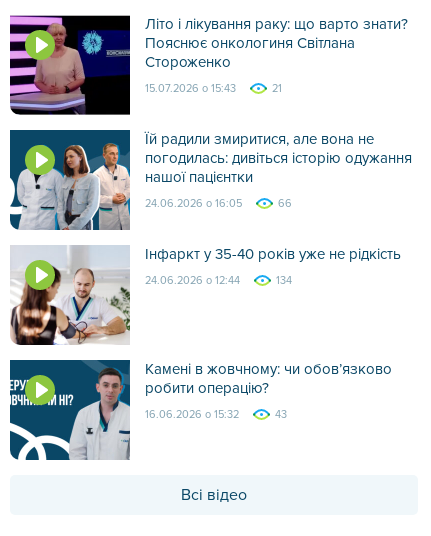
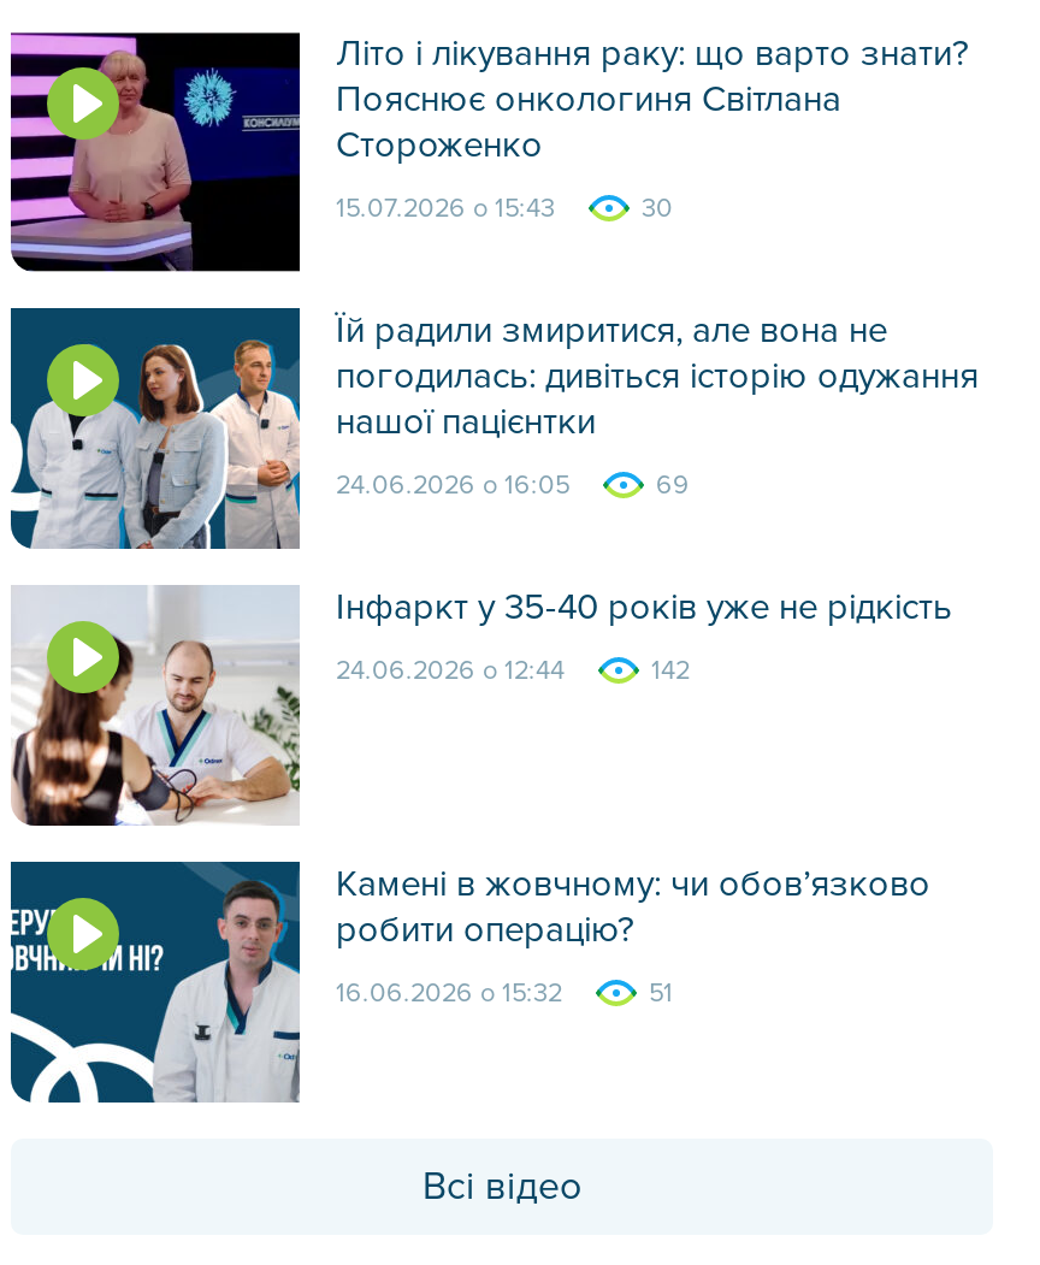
- 21
+ 30

- 66
+ 69

- 134
+ 142

- 43
+ 51
